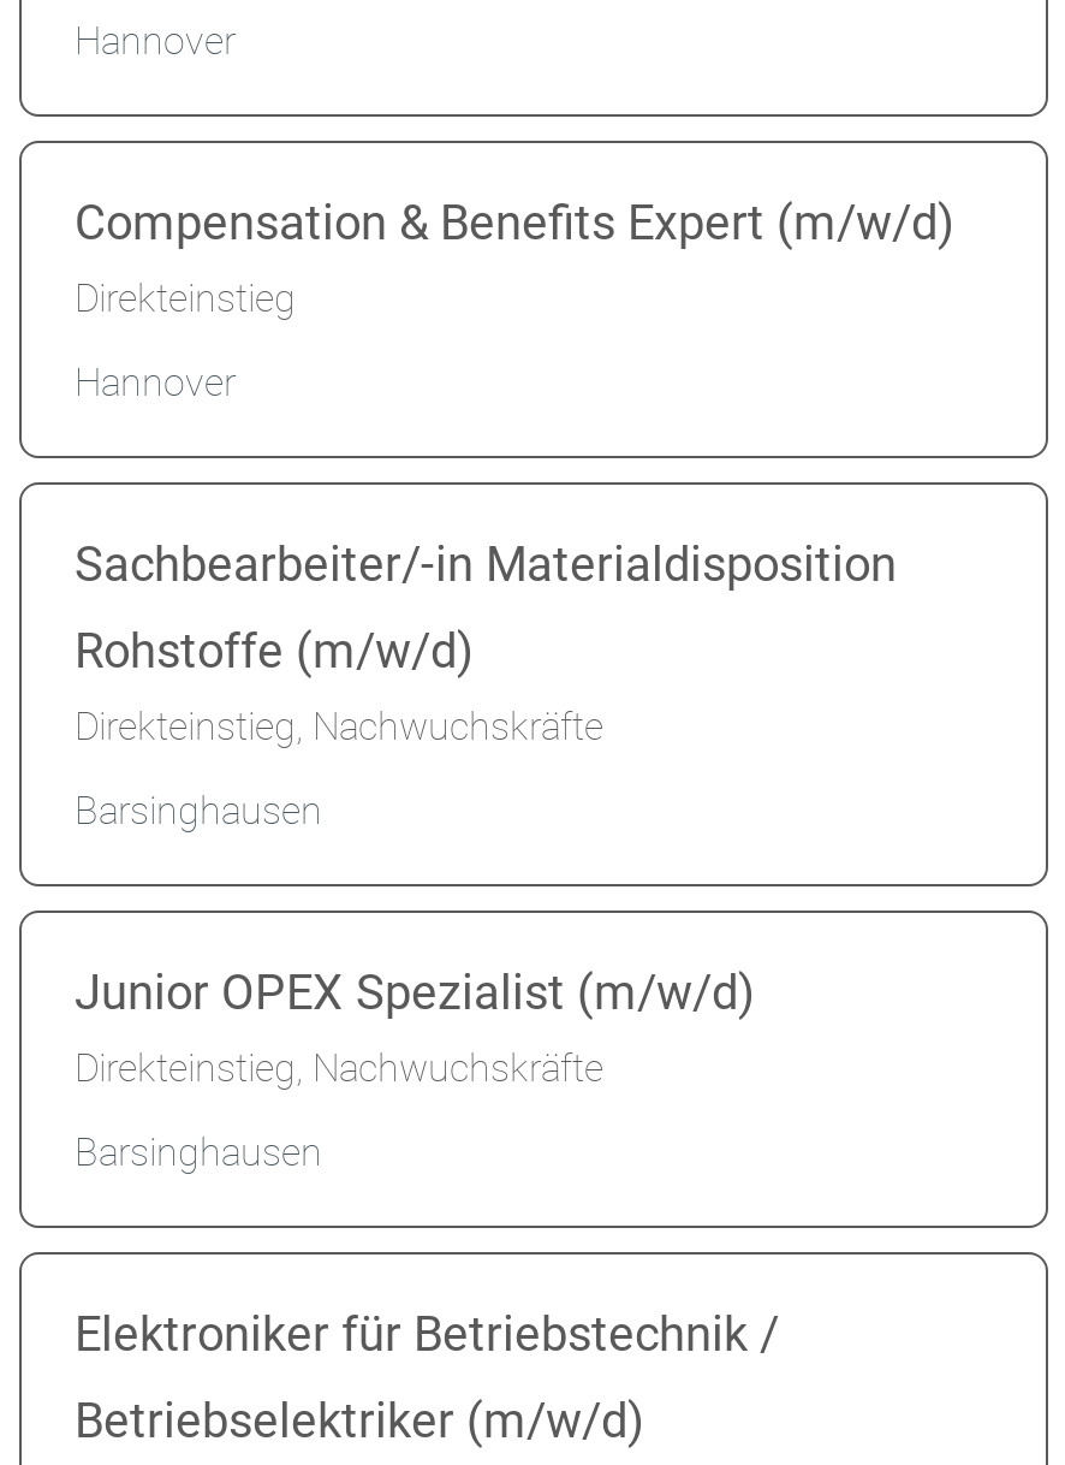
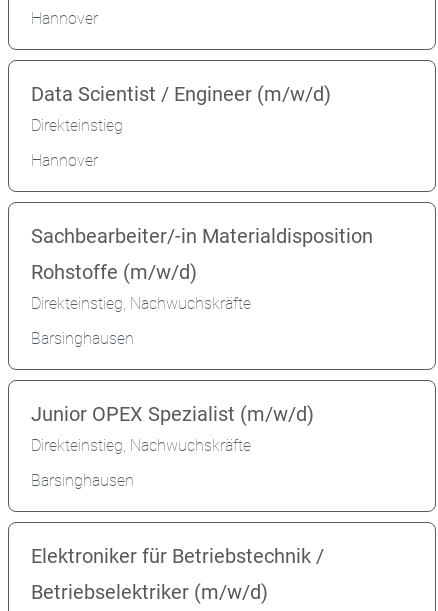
- Compensation & Benefits Expert (m/w/d)
+ Data Scientist / Engineer (m/w/d)
